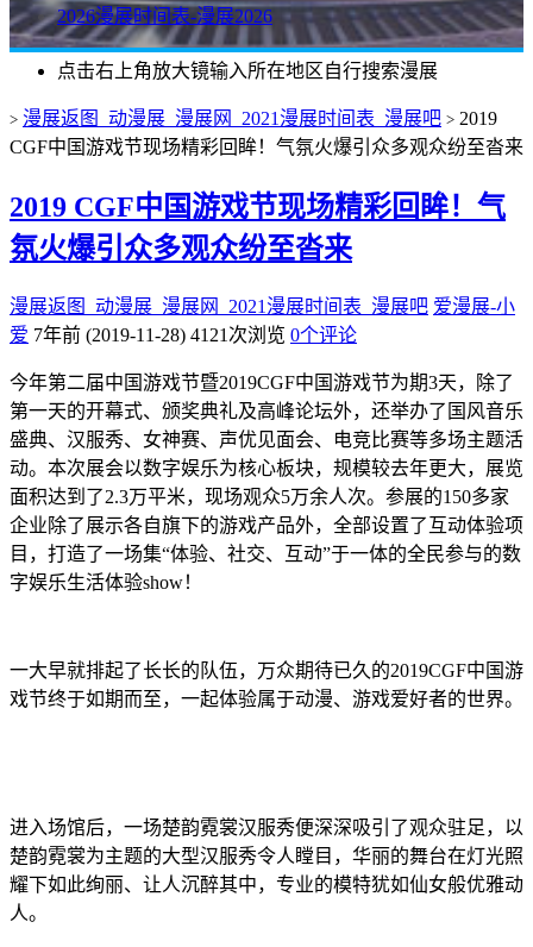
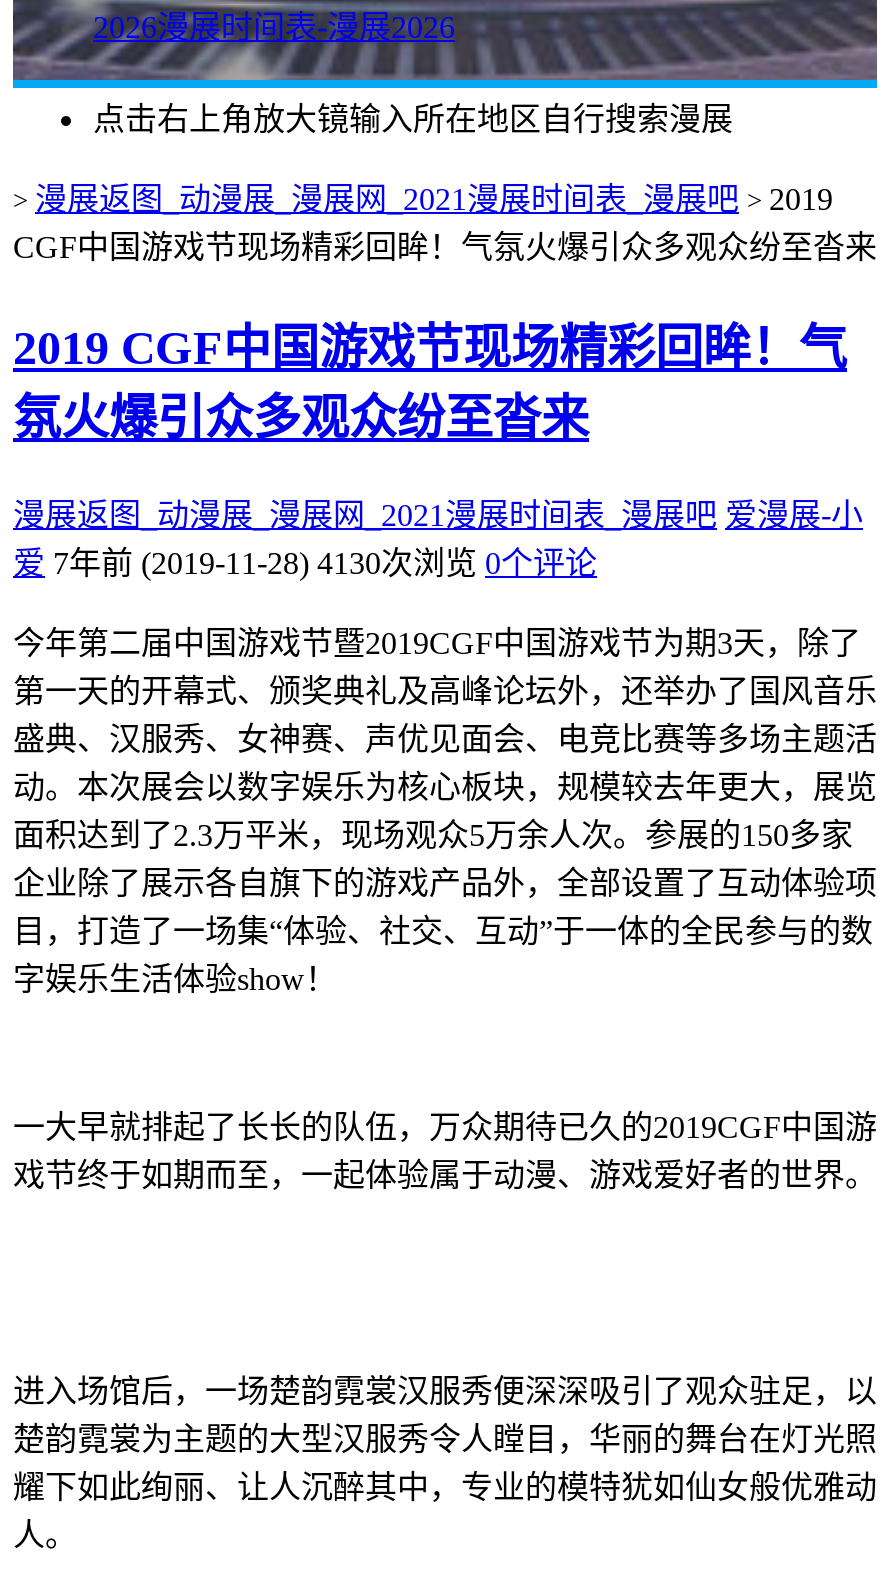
- 爱 7年前 (2019-11-28) 4121次浏览 0个评论
+ 爱 7年前 (2019-11-28) 4130次浏览 0个评论
